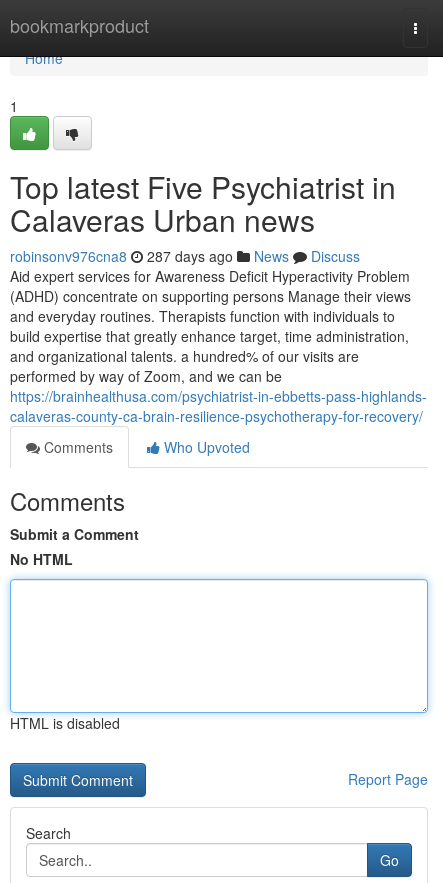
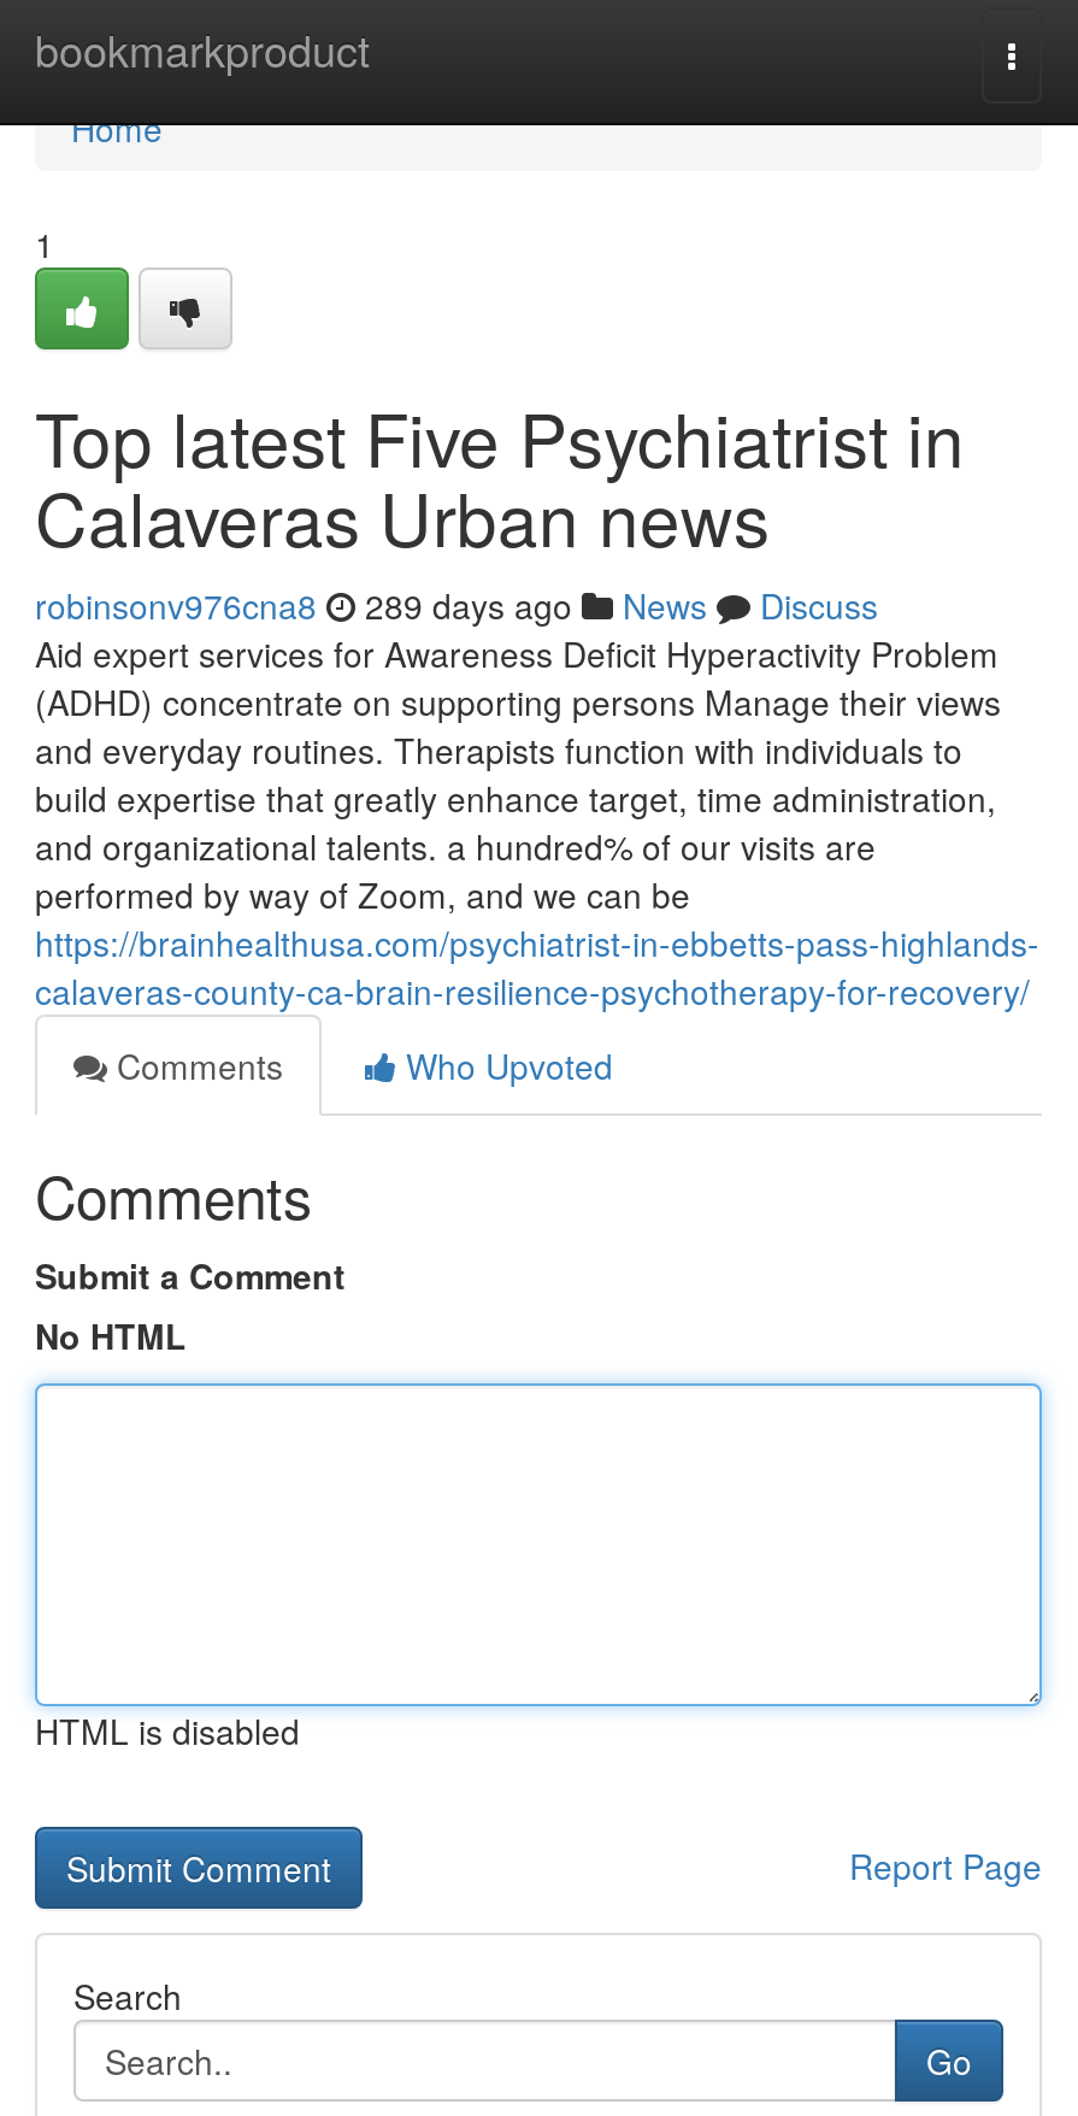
- robinsonv976cna8 287 days ago News Discuss
+ robinsonv976cna8 289 days ago News Discuss
